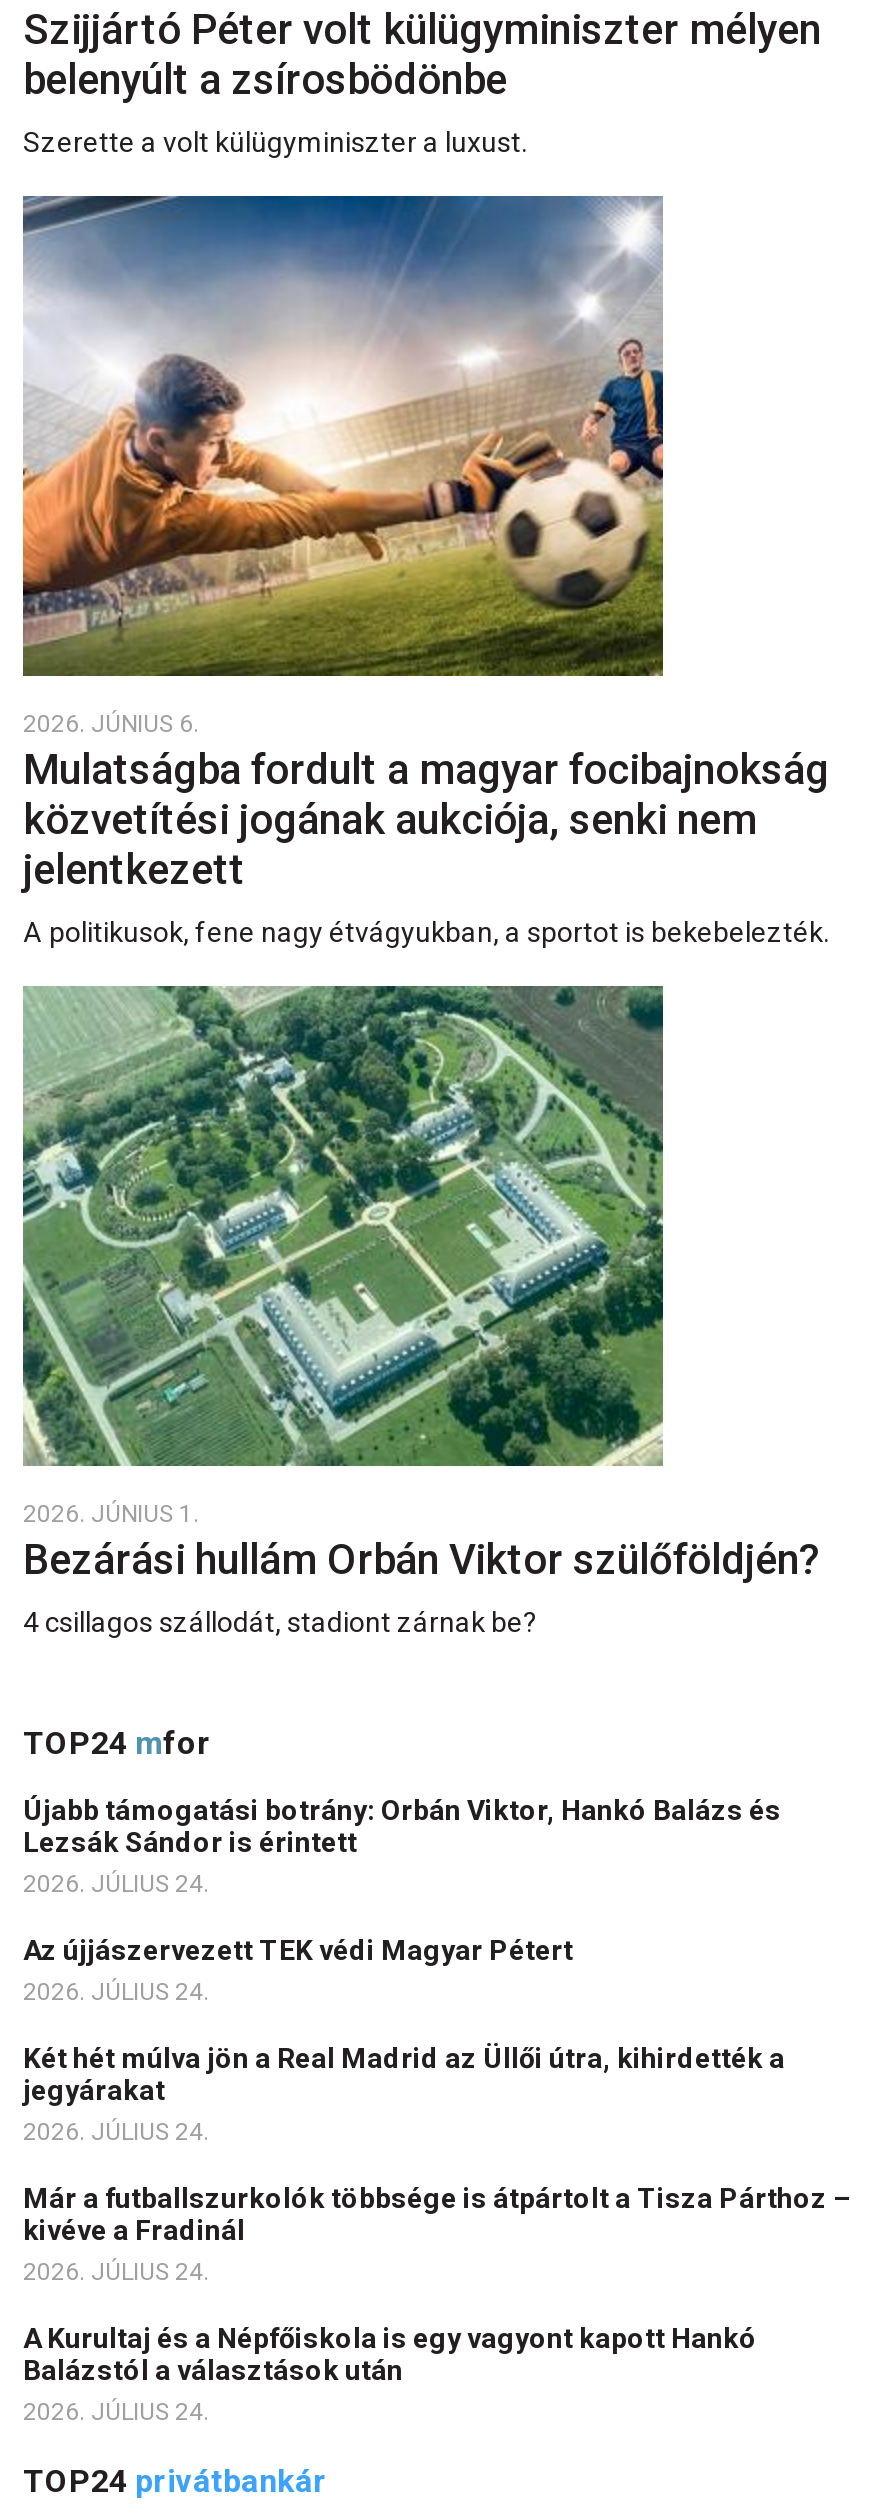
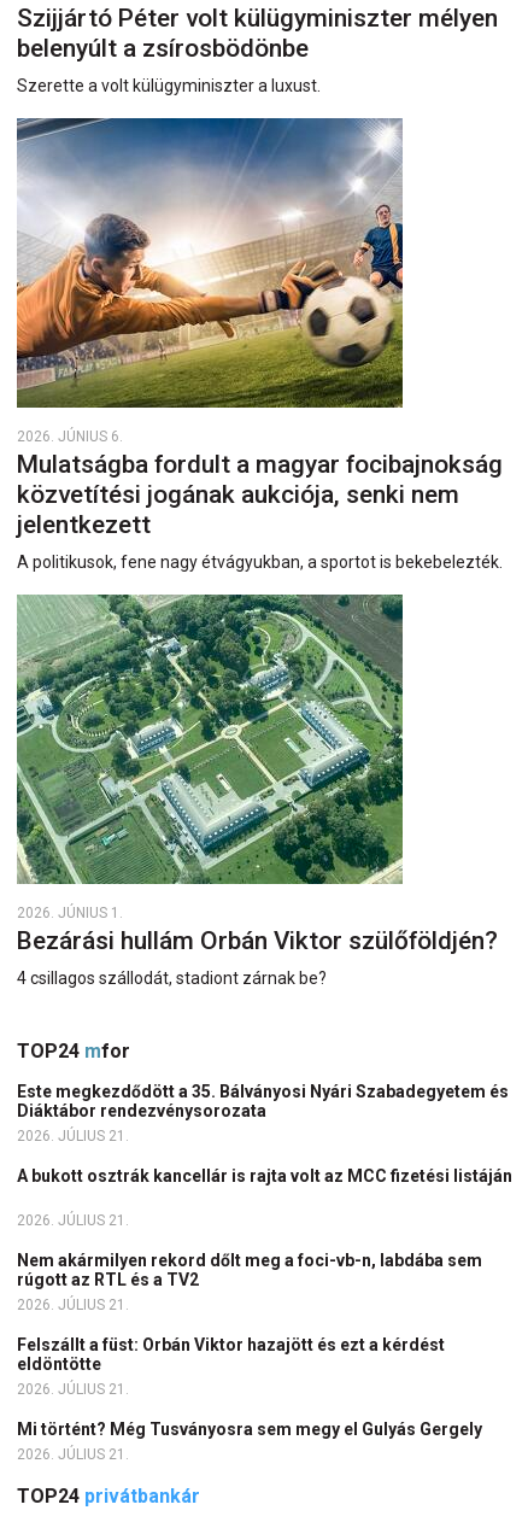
- Újabb támogatási botrány: Orbán Viktor, Hankó Balázs és
- Lezsák Sándor is érintett
- 2026. JÚLIUS 24.
- Az újjászervezett TEK védi Magyar Pétert
- 2026. JÚLIUS 24.
- Két hét múlva jön a Real Madrid az Üllői útra, kihirdették a
- jegyárakat
- 2026. JÚLIUS 24.
- Már a futballszurkolók többsége is átpártolt a Tisza Párthoz –
- kivéve a Fradinál
- 2026. JÚLIUS 24.
- A Kurultaj és a Népfőiskola is egy vagyont kapott Hankó
- Balázstól a választások után
- 2026. JÚLIUS 24.
+ Este megkezdődött a 35. Bálványosi Nyári Szabadegyetem és
+ Diáktábor rendezvénysorozata
+ 2026. JÚLIUS 21.
+ A bukott osztrák kancellár is rajta volt az MCC fizetési listáján
+ 2026. JÚLIUS 21.
+ Nem akármilyen rekord dőlt meg a foci-vb-n, labdába sem
+ rúgott az RTL és a TV2
+ 2026. JÚLIUS 21.
+ Felszállt a füst: Orbán Viktor hazajött és ezt a kérdést
+ eldöntötte
+ 2026. JÚLIUS 21.
+ Mi történt? Még Tusványosra sem megy el Gulyás Gergely
+ 2026. JÚLIUS 21.
